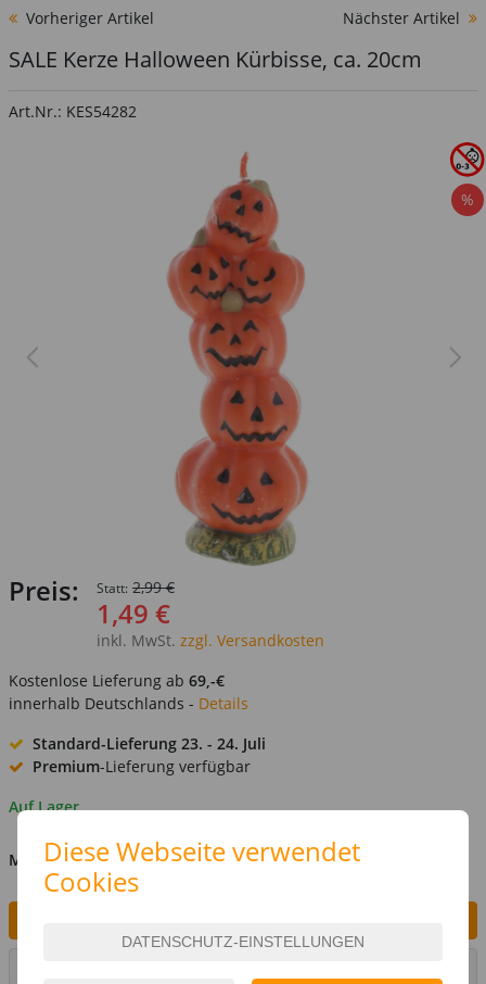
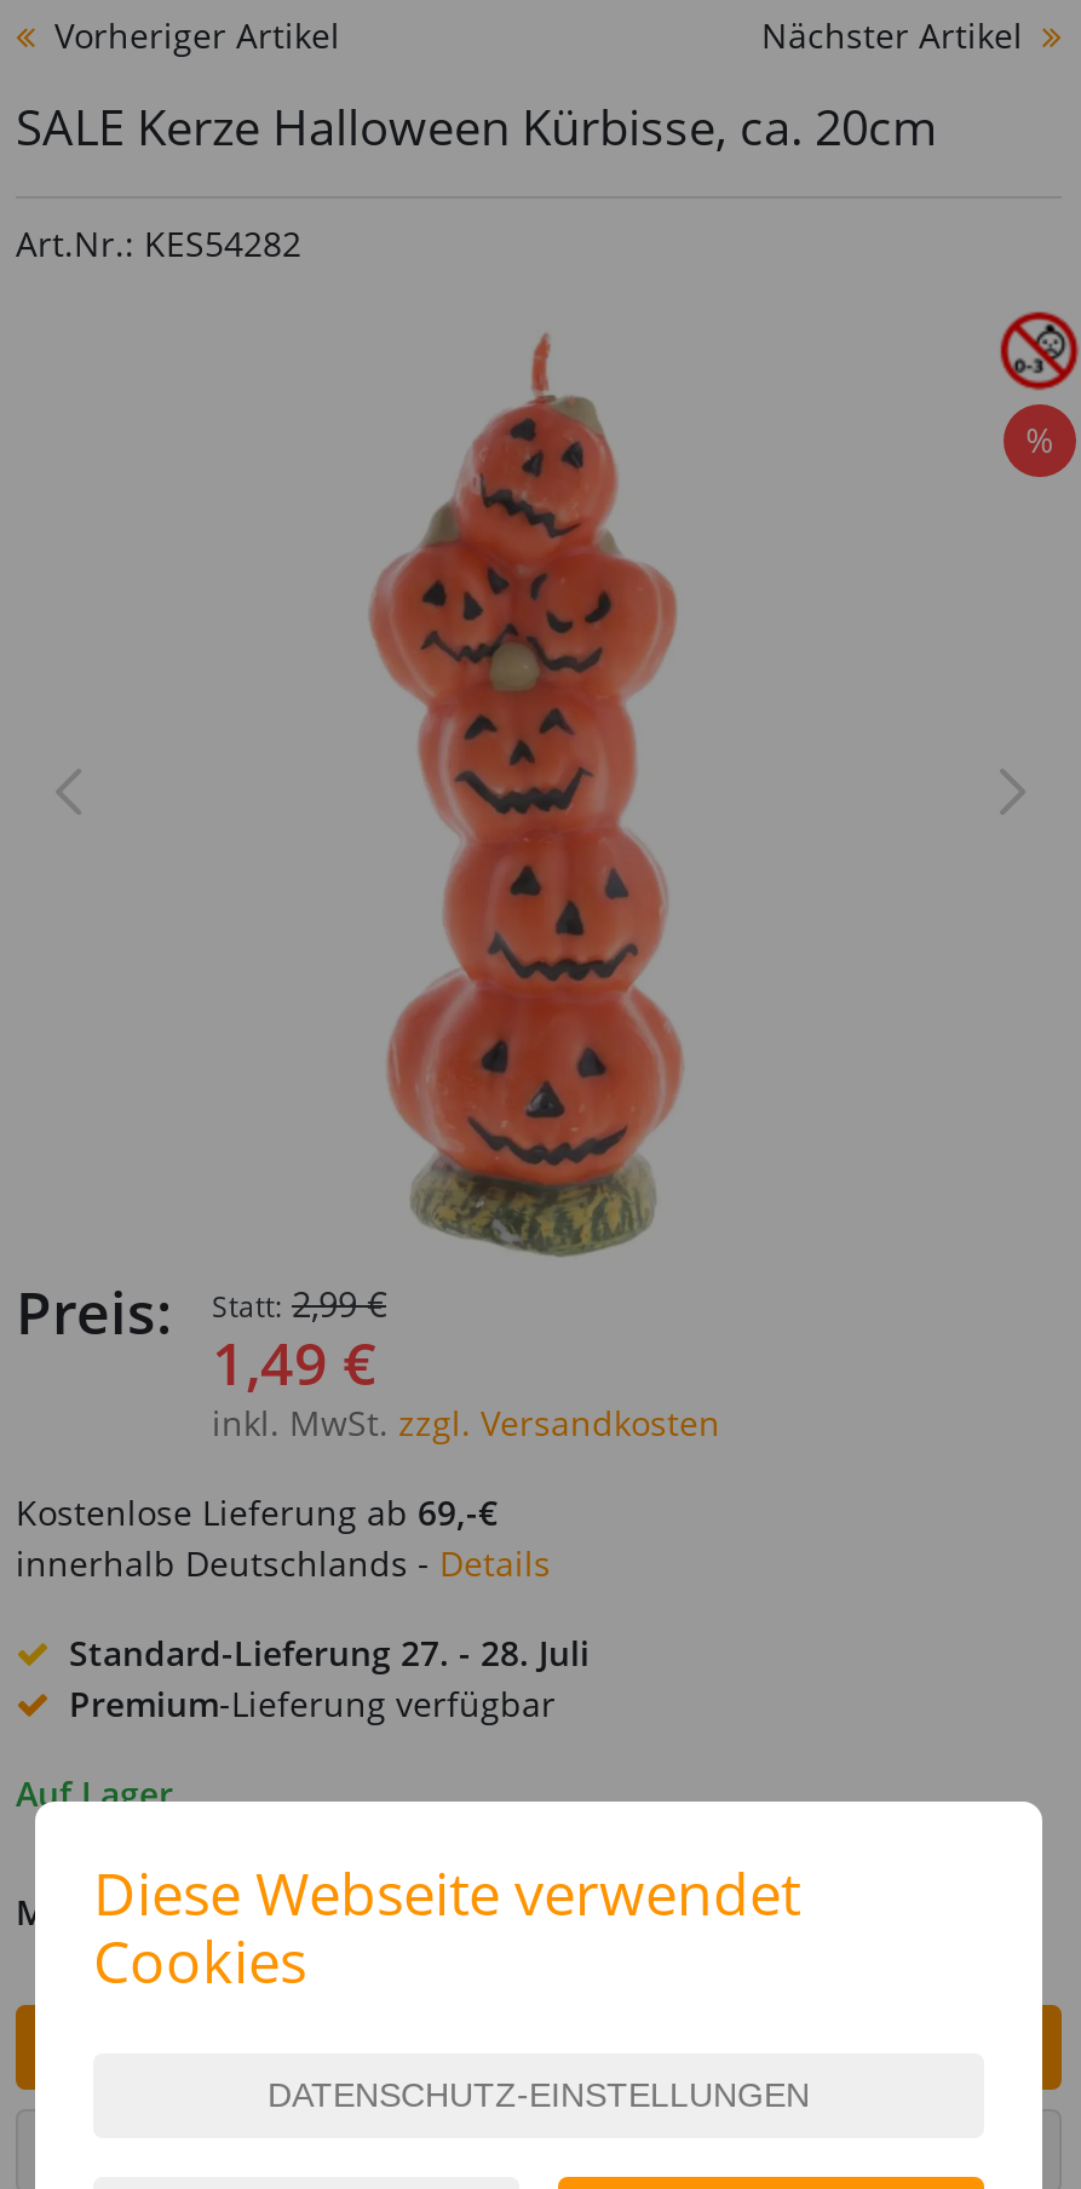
- Standard-Lieferung 23. - 24. Juli
+ Standard-Lieferung 27. - 28. Juli
